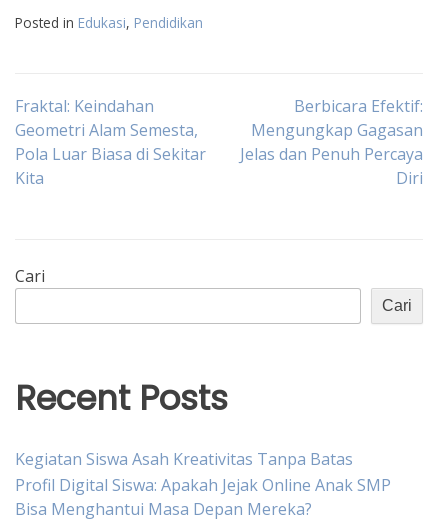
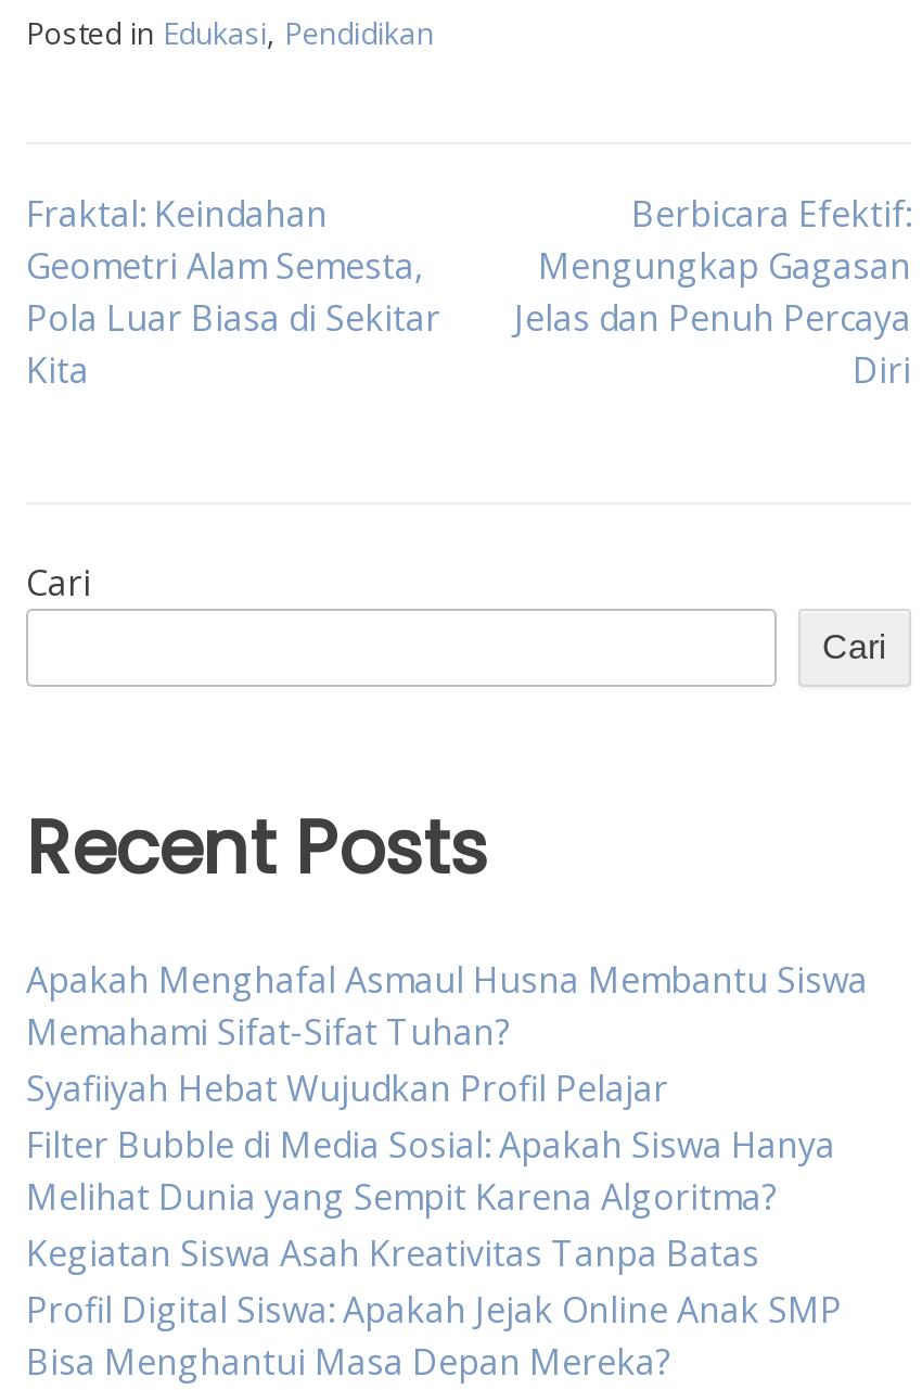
+ Apakah Menghafal Asmaul Husna Membantu Siswa
+ Memahami Sifat-Sifat Tuhan?
+ Syafiiyah Hebat Wujudkan Profil Pelajar
+ Filter Bubble di Media Sosial: Apakah Siswa Hanya
+ Melihat Dunia yang Sempit Karena Algoritma?
